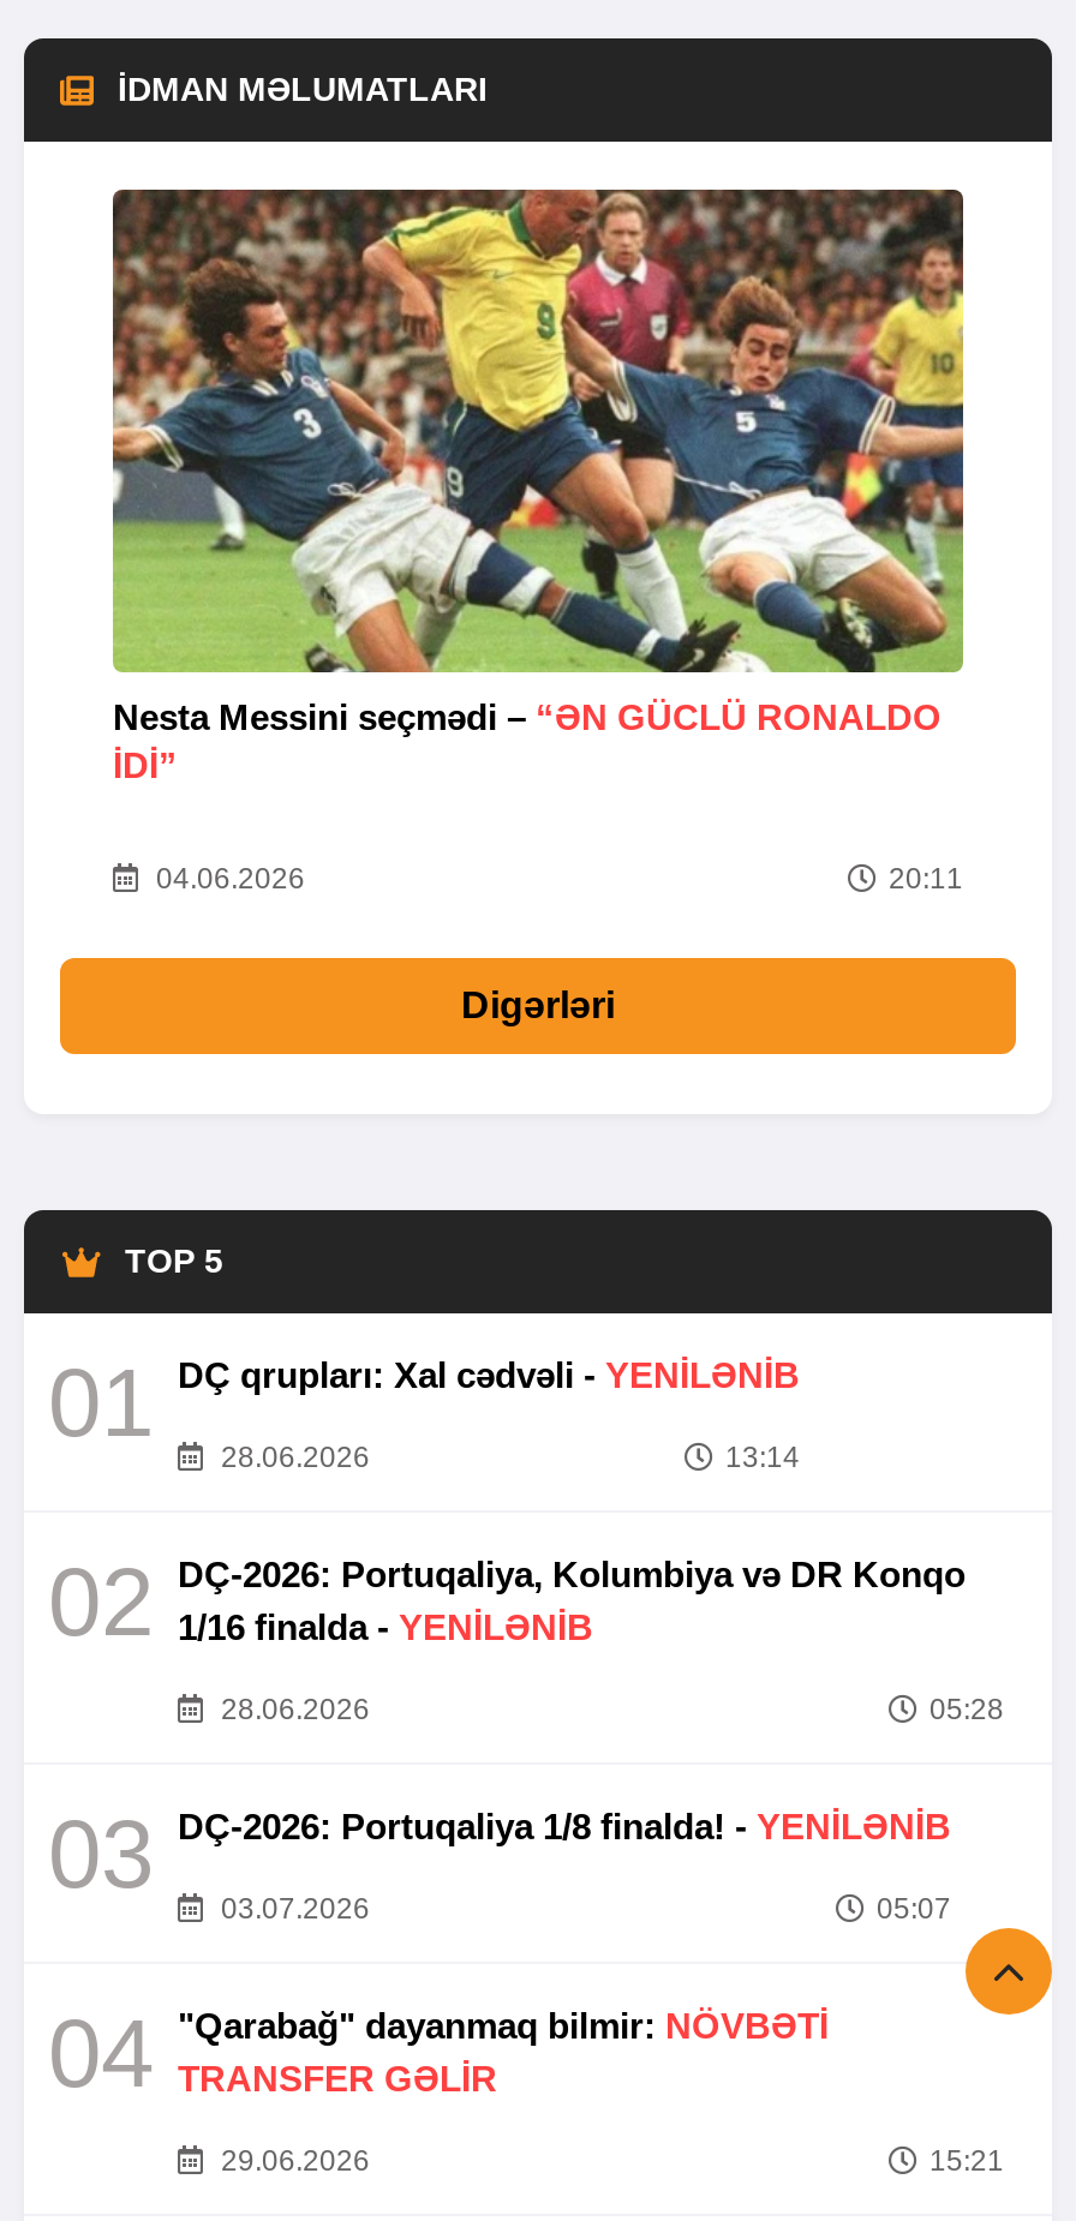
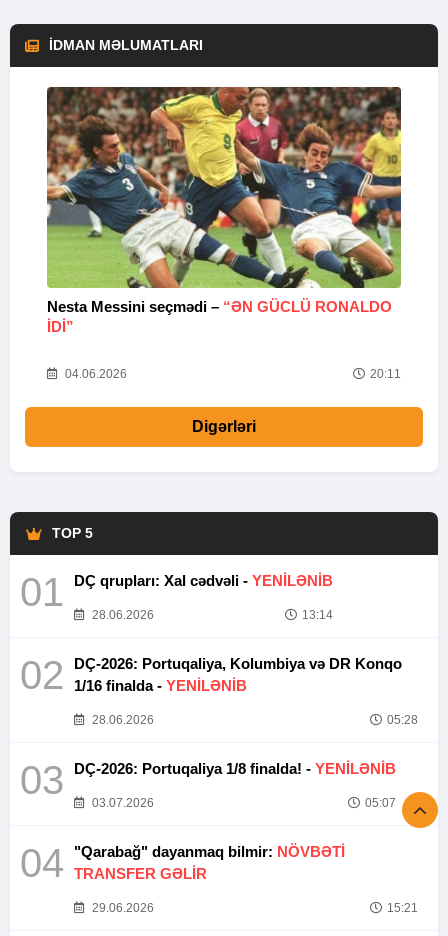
- [image]
+ [image]
